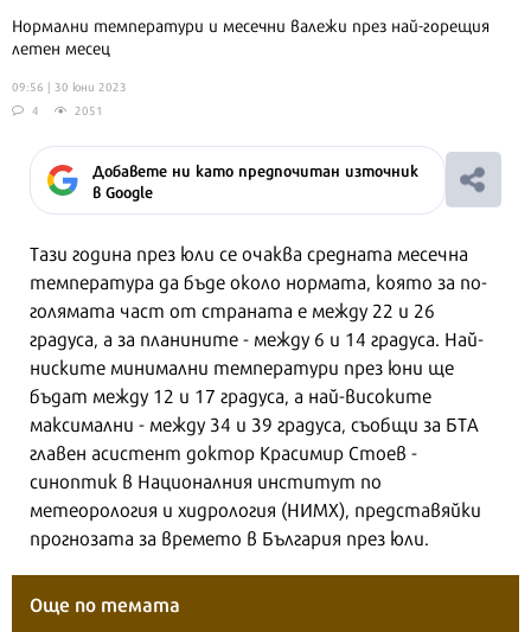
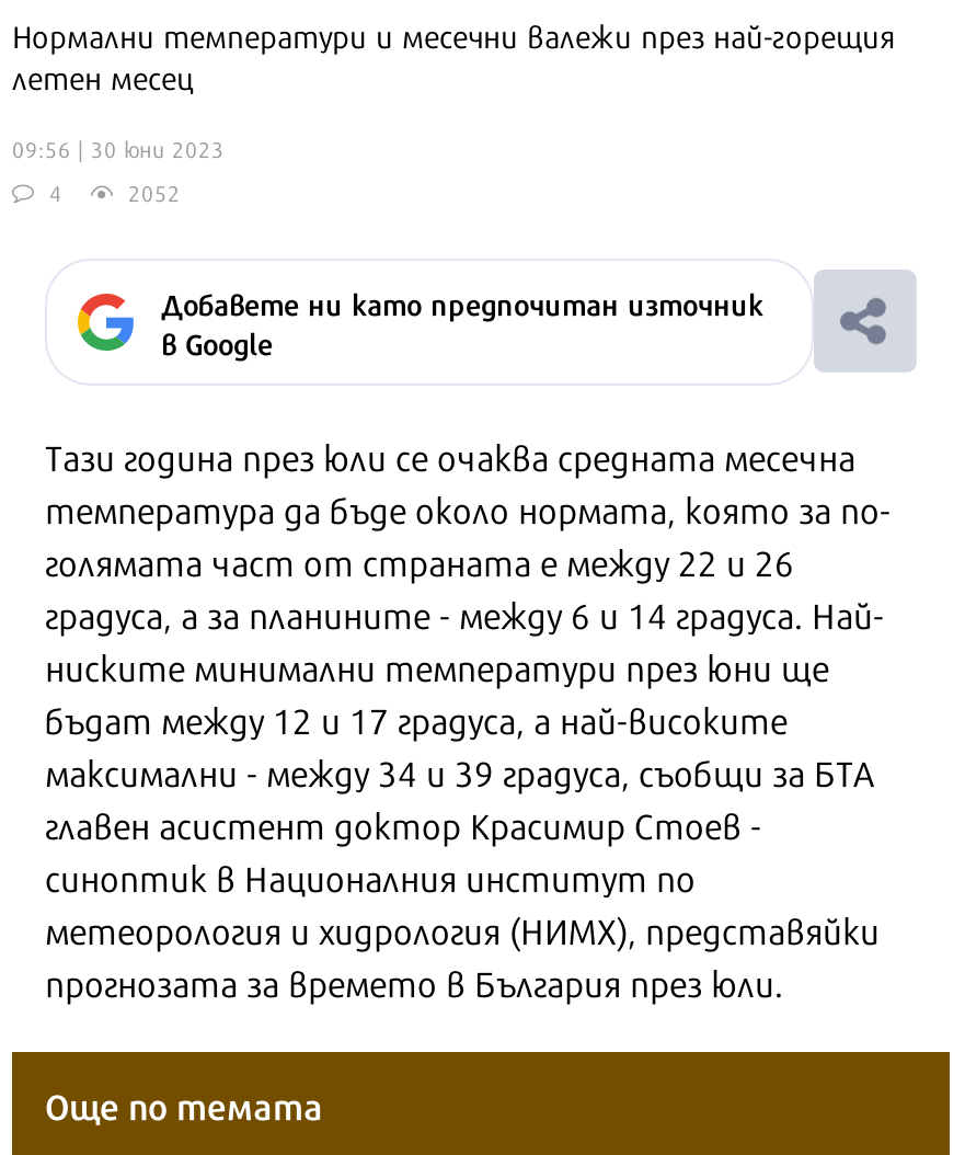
- 4 2051
+ 4 2052
